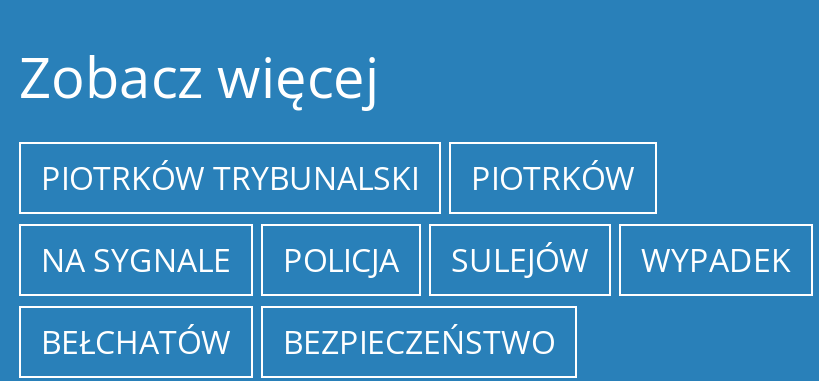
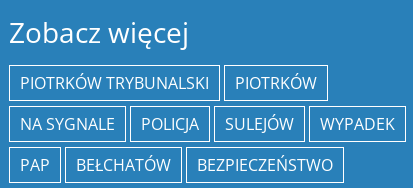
+ PAP
